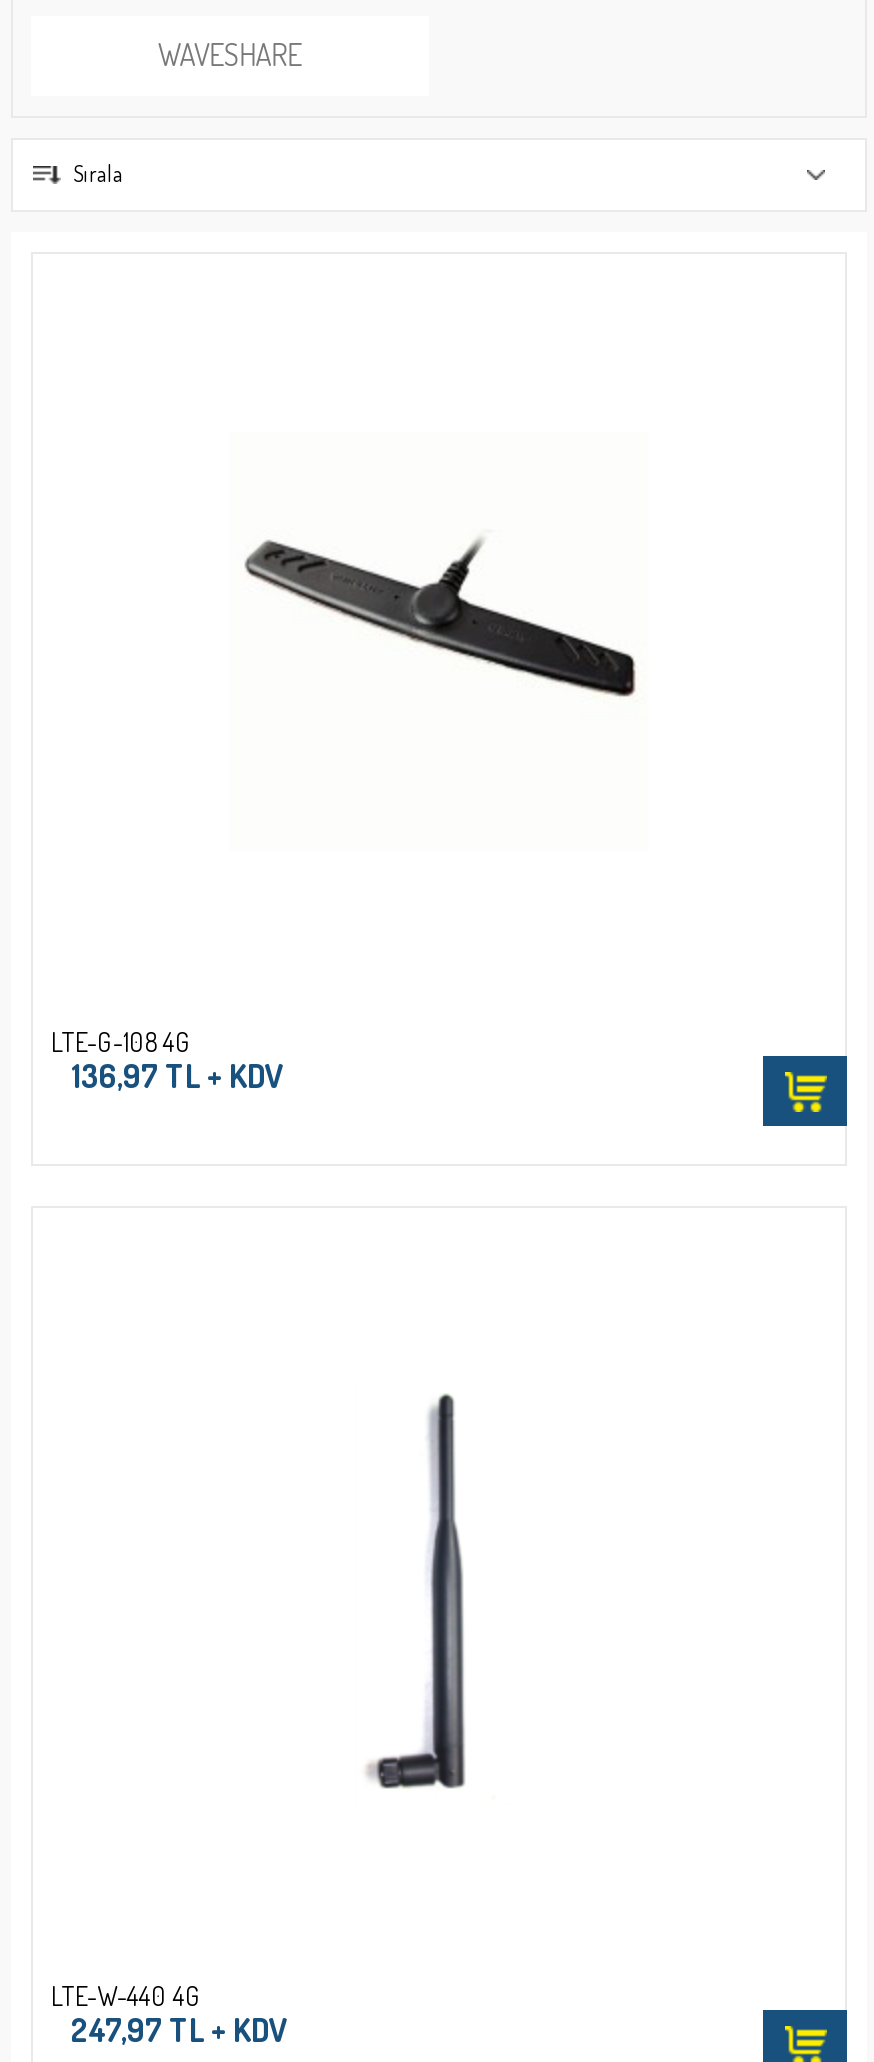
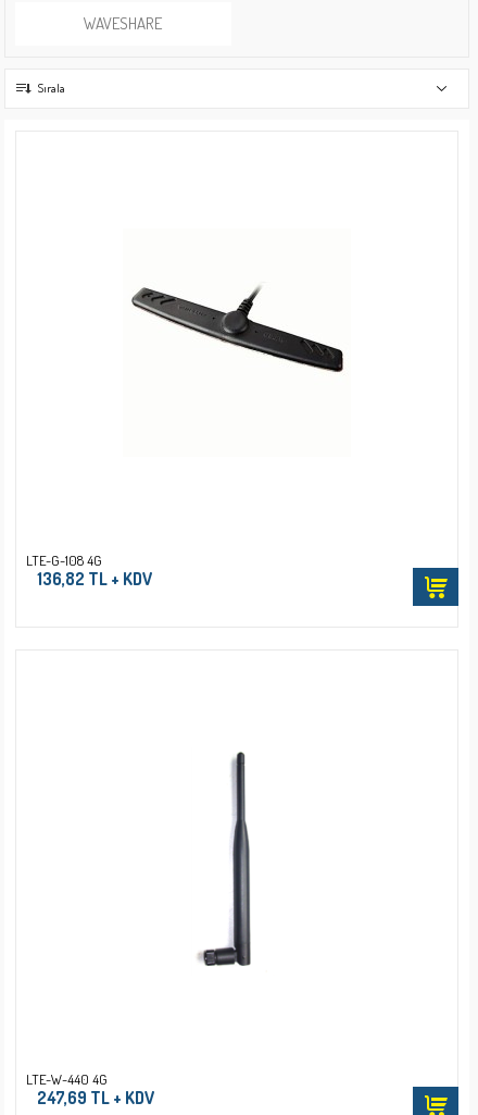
- 136,97 TL + KDV
+ 136,82 TL + KDV

- 247,97 TL + KDV
+ 247,69 TL + KDV
